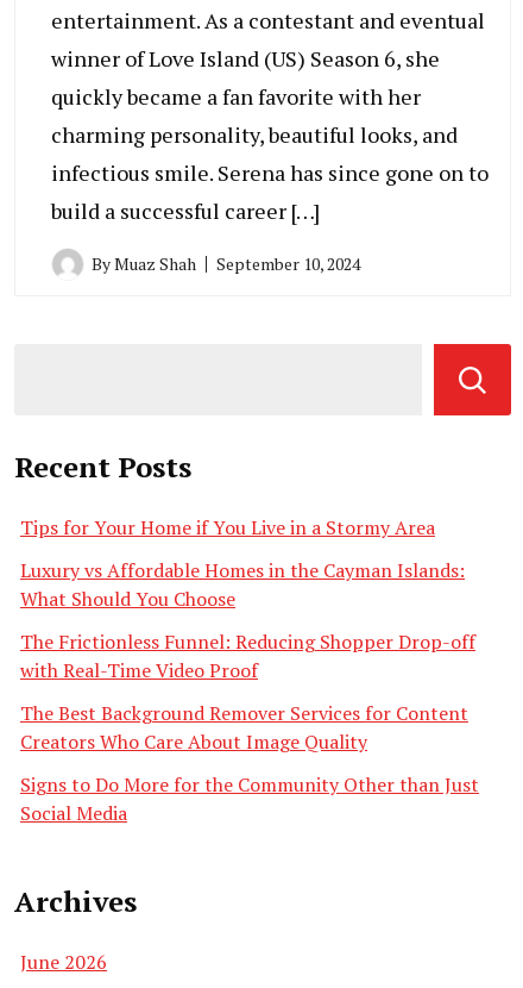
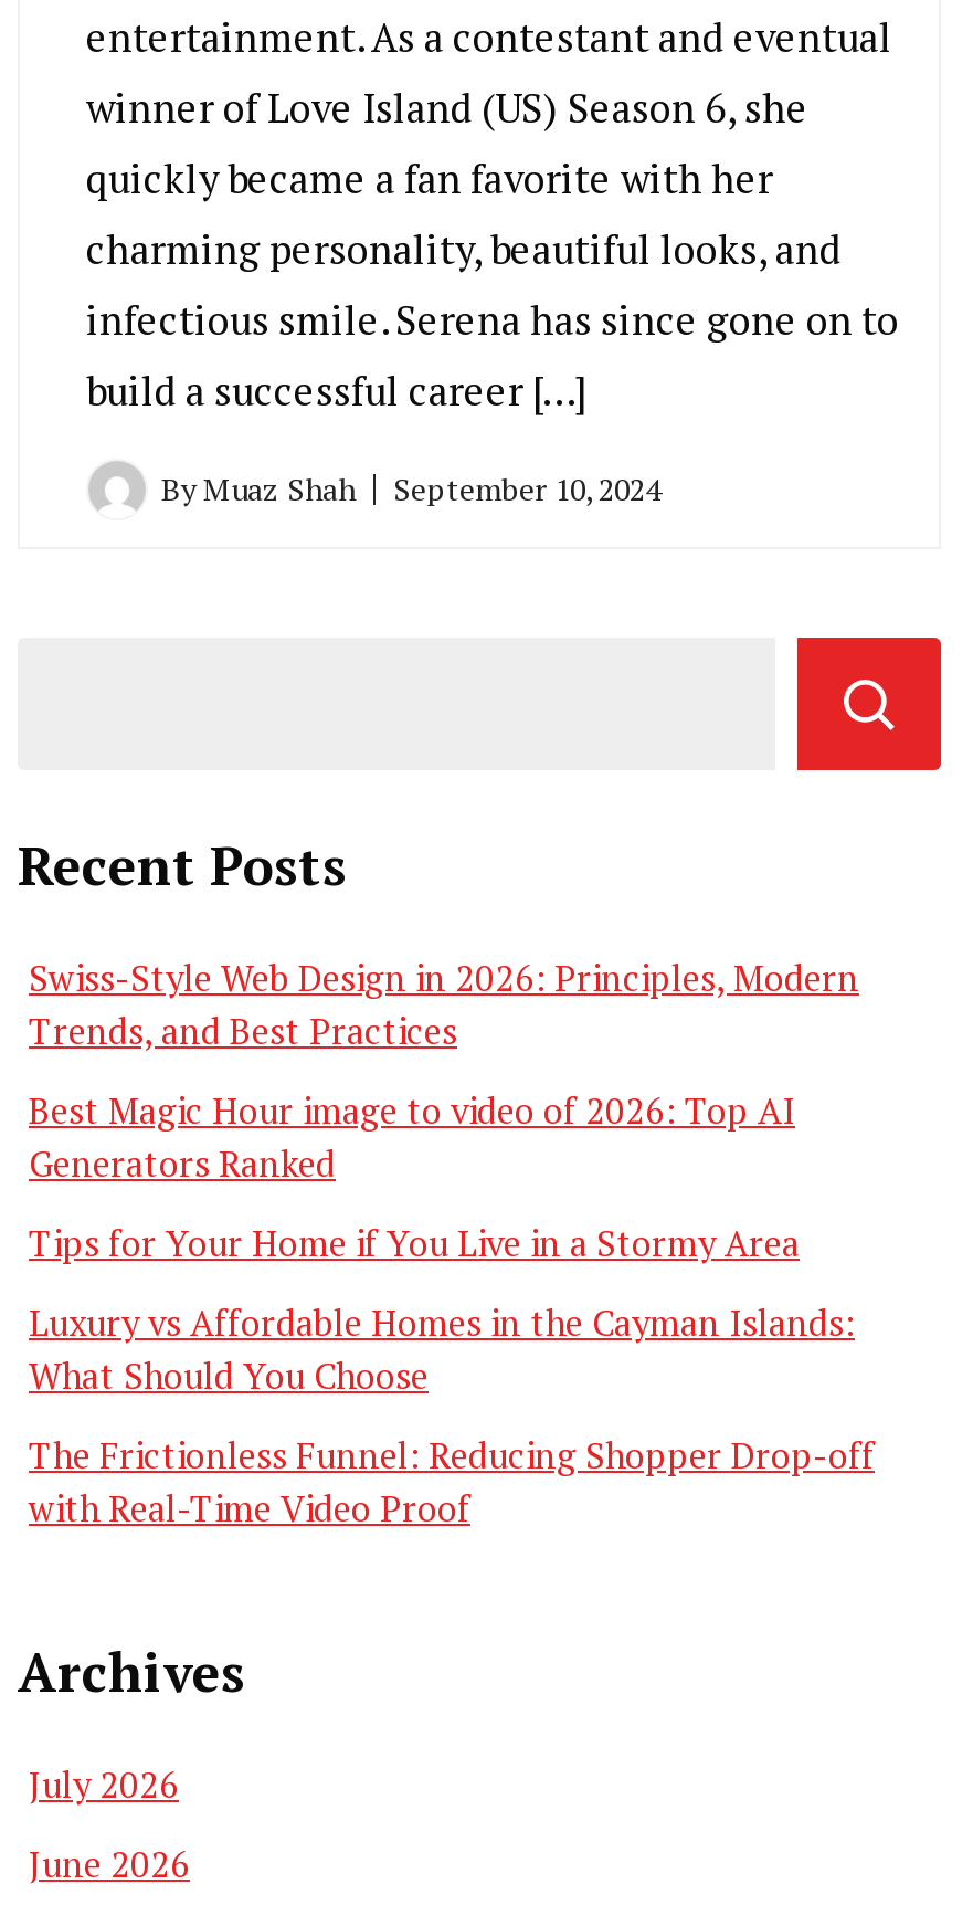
+ Swiss-Style Web Design in 2026: Principles, Modern
+ Trends, and Best Practices
+ Best Magic Hour image to video of 2026: Top AI
+ Generators Ranked

moved down: Tips for Your Home if You Live in a Stormy Area | Luxury vs Affordable Homes in the Cayman Islands: | What Should You Choose | The Frictionless Funnel: Reducing Shopper Drop-off | with Real-Time Video Proof

- The Best Background Remover Services for Content
- Creators Who Care About Image Quality
- Signs to Do More for the Community Other than Just
- Social Media

+ July 2026
